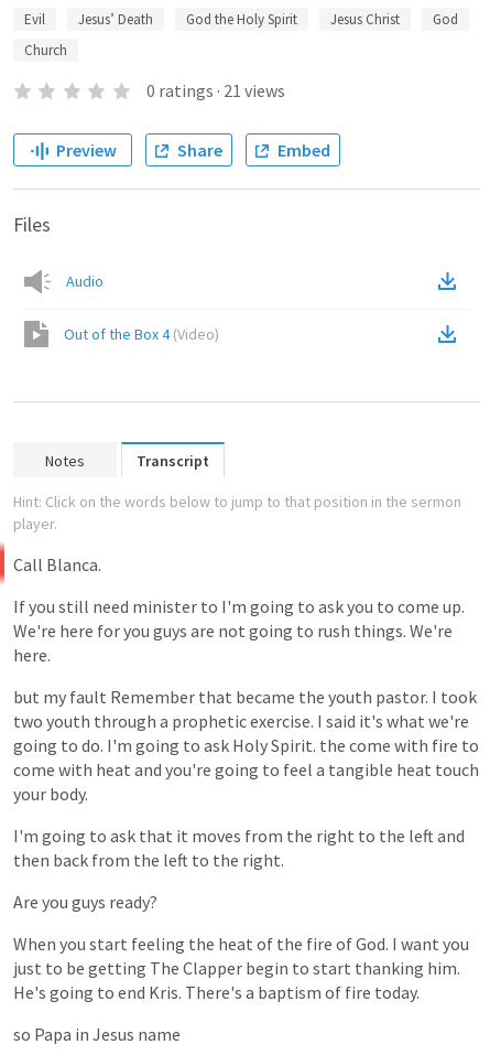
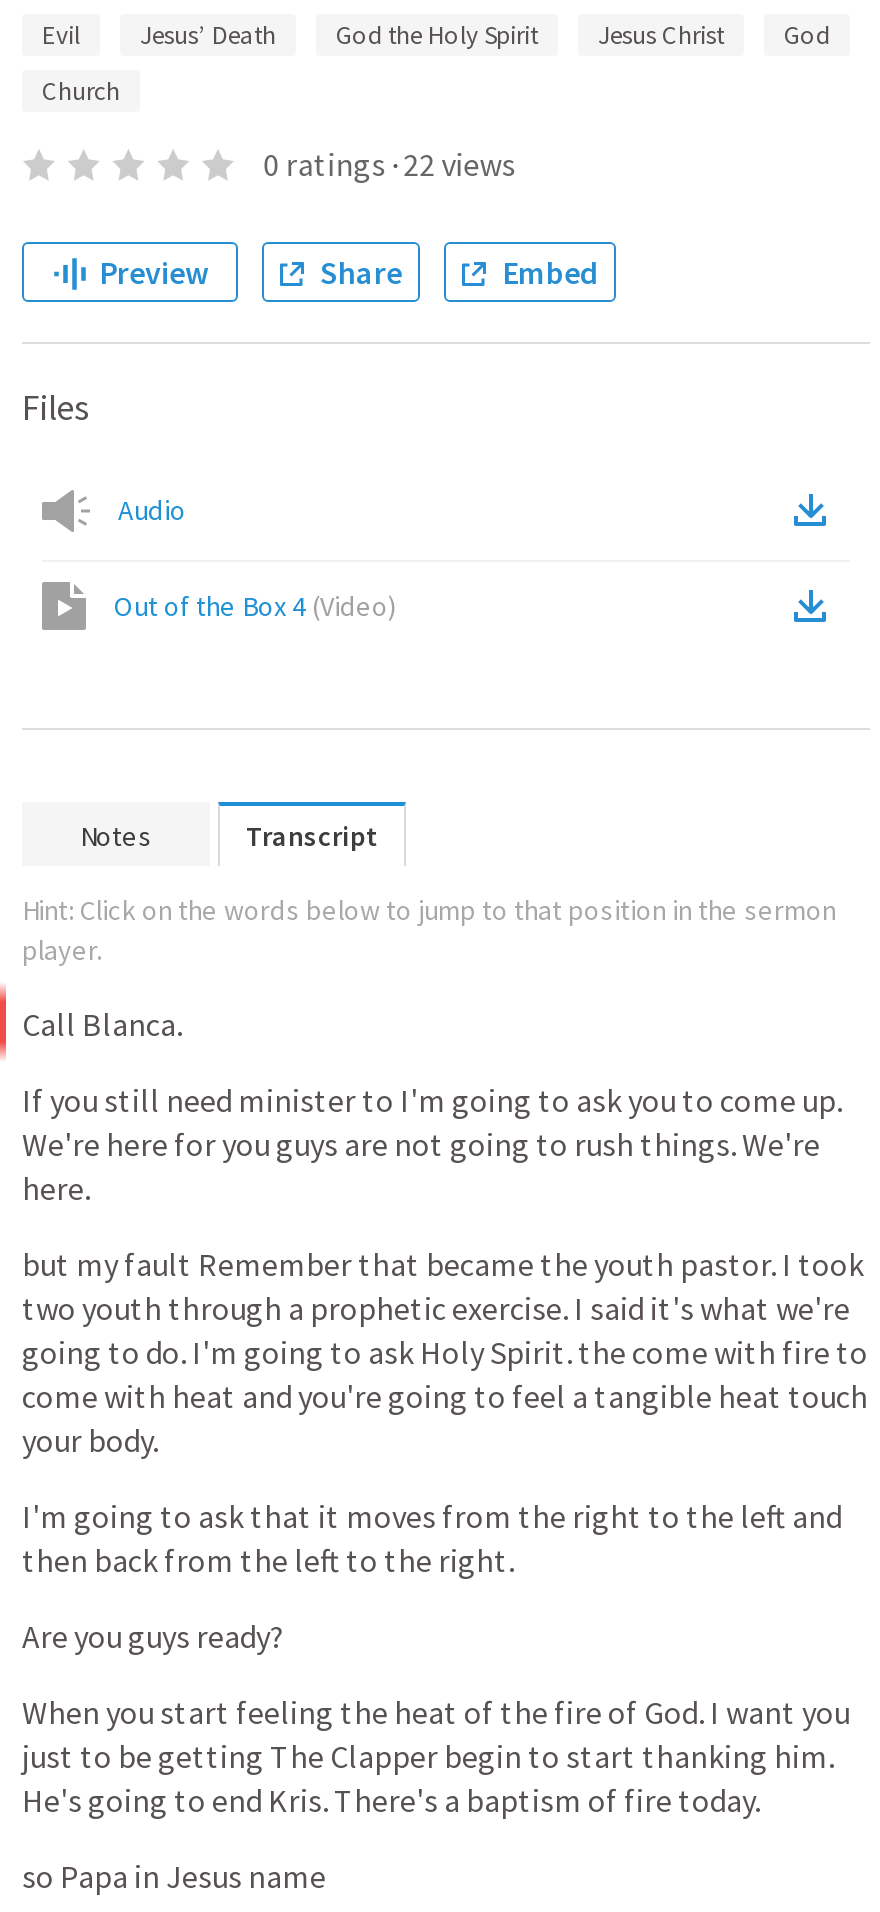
- 0 ratings · 21 views
+ 0 ratings · 22 views
